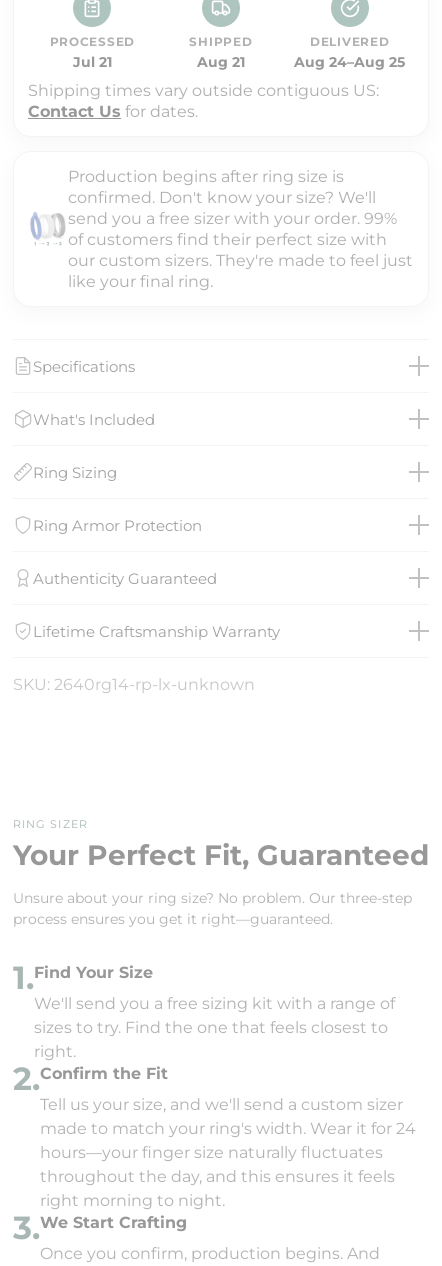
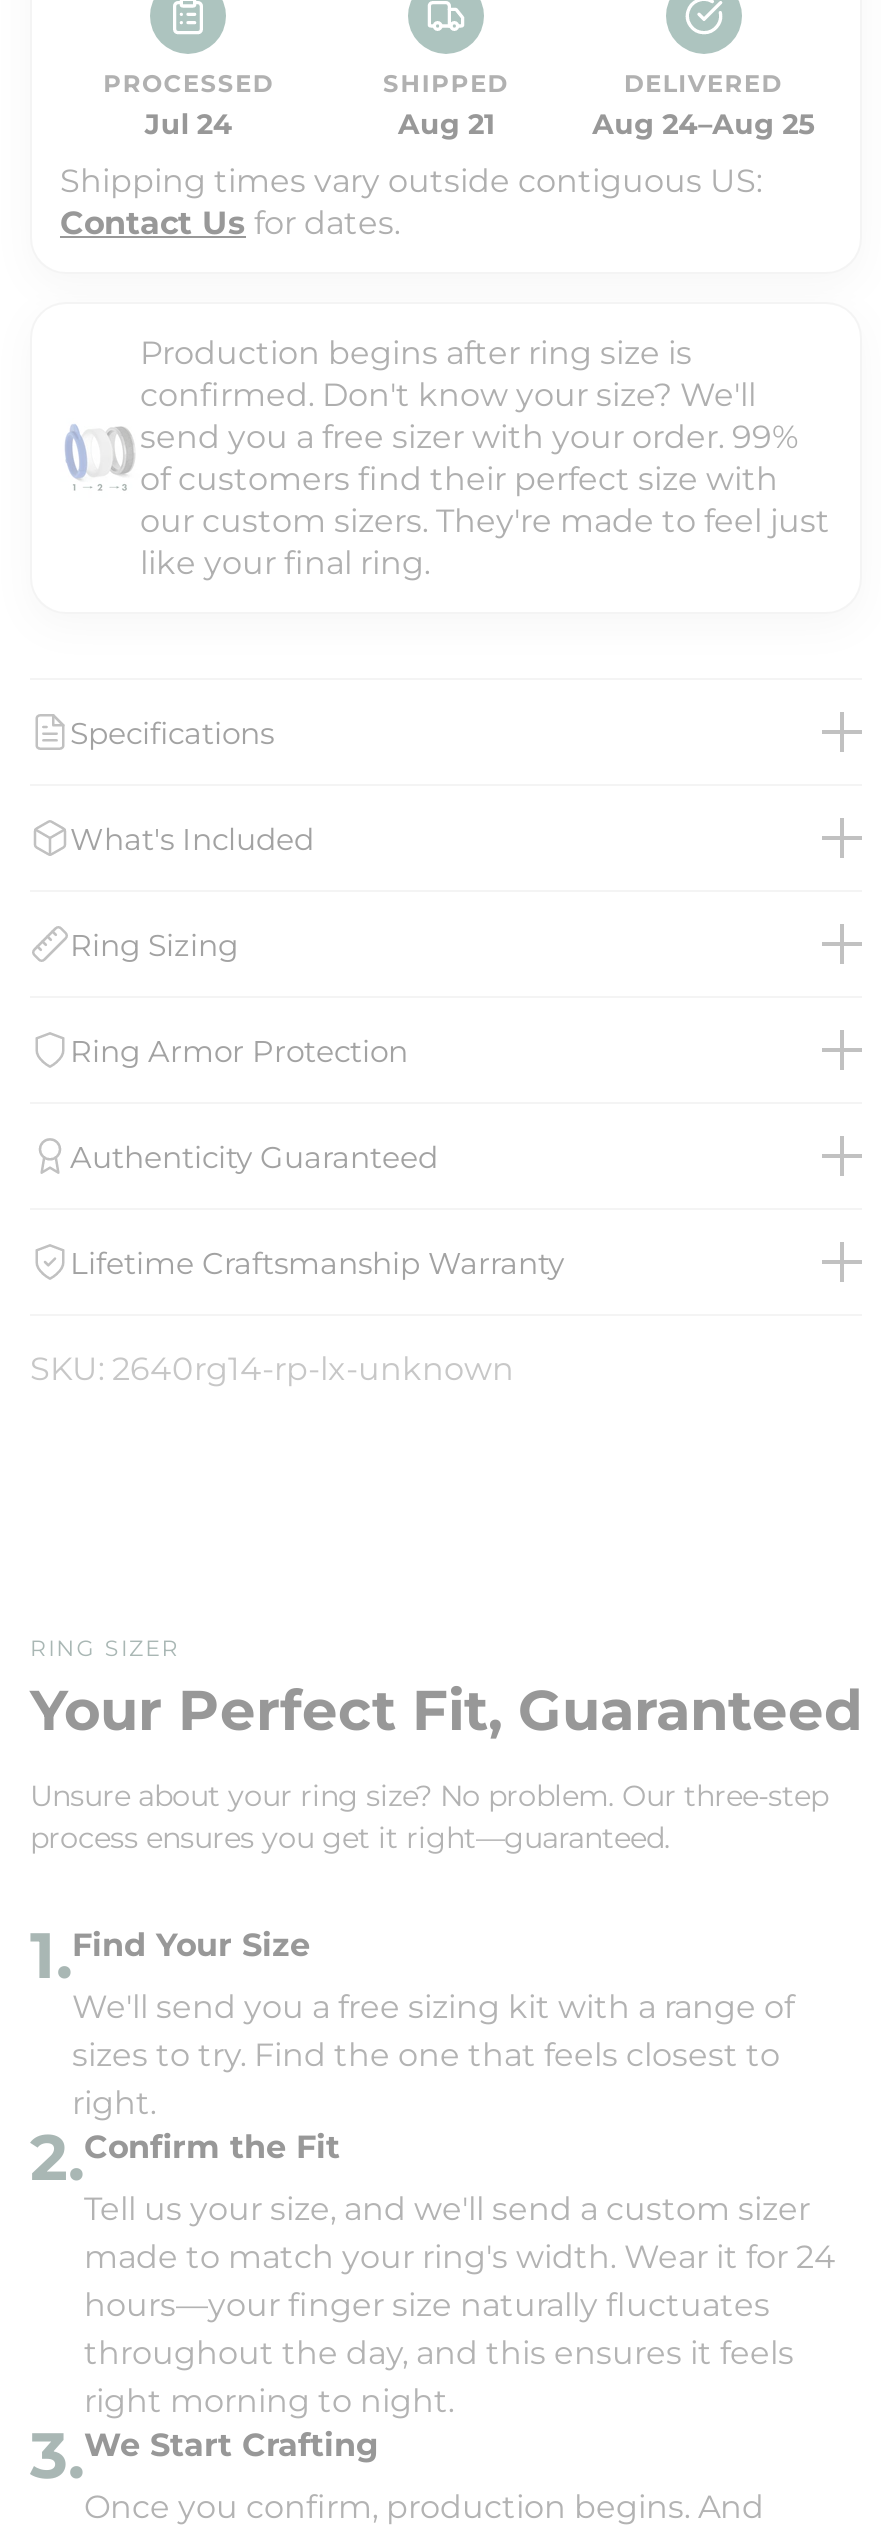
- Jul 21
+ Jul 24
